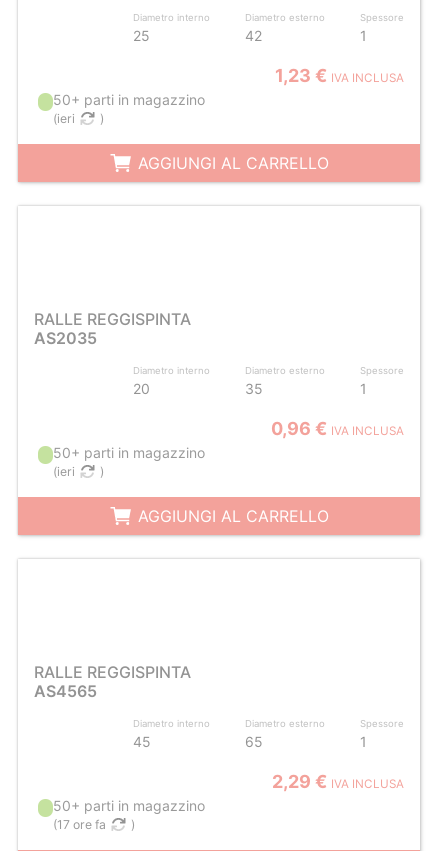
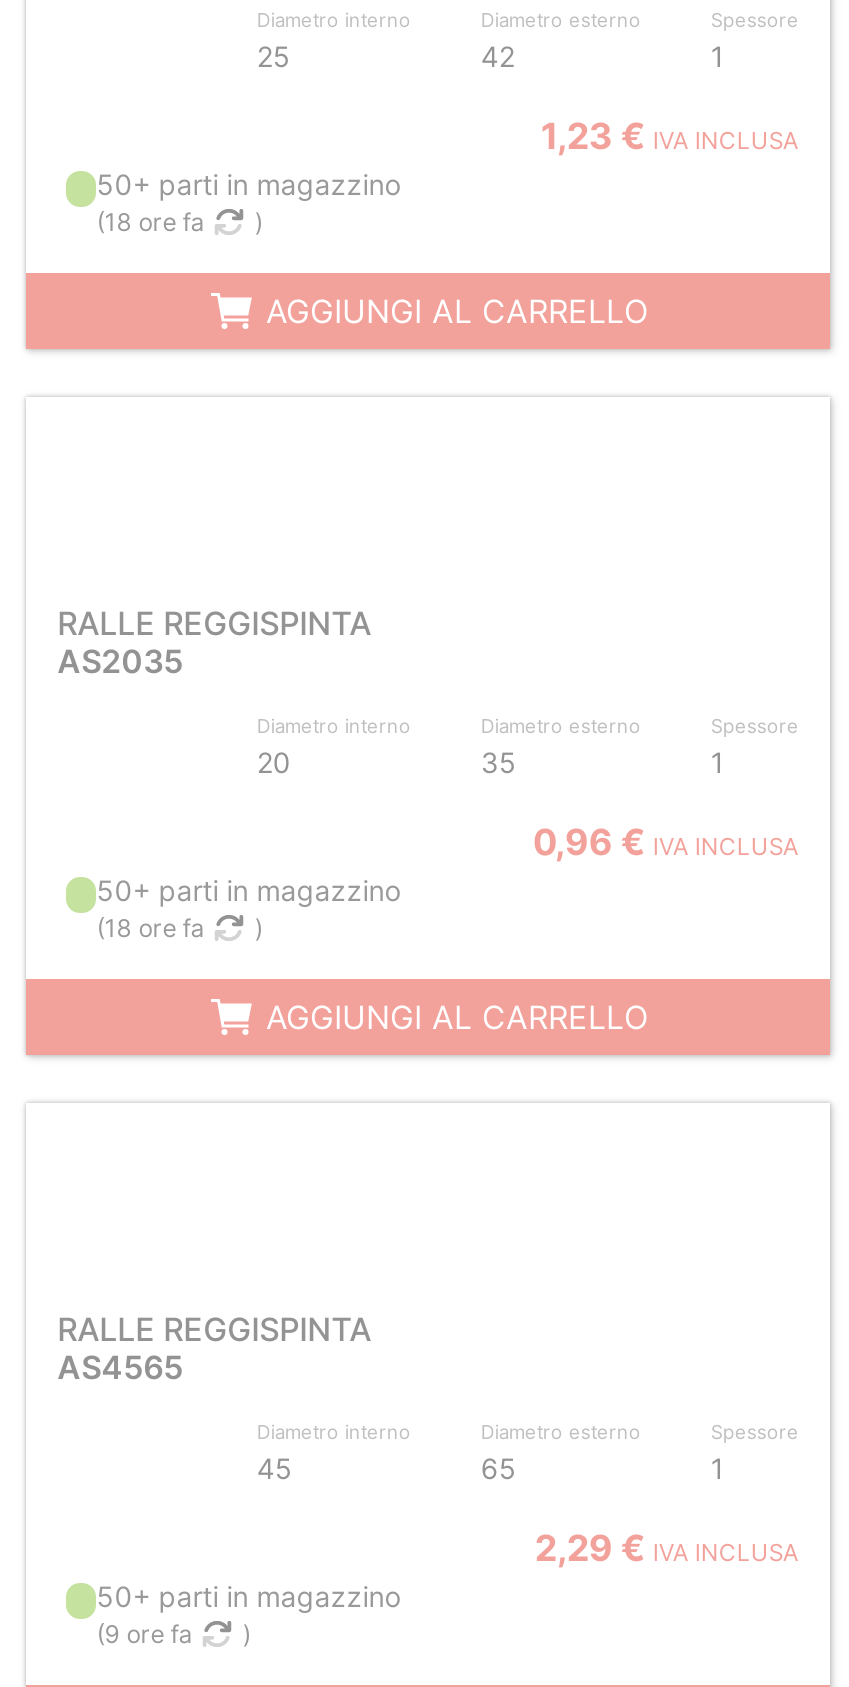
- (ieri
+ (18 ore fa

- (ieri
+ (18 ore fa

- (17 ore fa
+ (9 ore fa
